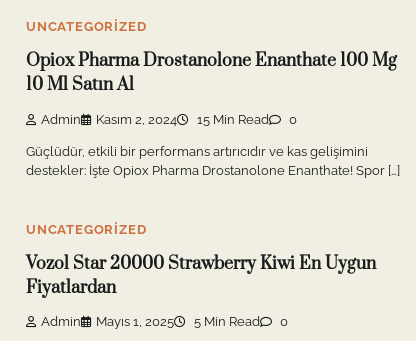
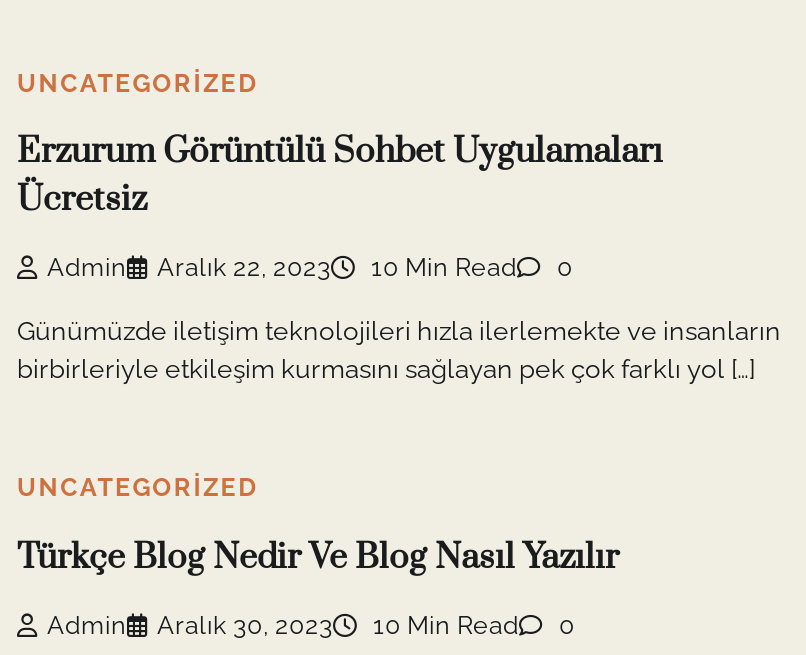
- Opiox Pharma Drostanolone Enanthate 100 Mg
- 10 Ml Satın Al
+ Erzurum Görüntülü Sohbet Uygulamaları
+ Ücretsiz

- Kasım 2, 2024
- 15 Min Read
+ Aralık 22, 2023
+ 10 Min Read

- Güçlüdür, etkili bir performans artırıcıdır ve kas gelişimini
- destekler: İşte Opiox Pharma Drostanolone Enanthate! Spor […]
+ Günümüzde iletişim teknolojileri hızla ilerlemekte ve insanların
+ birbirleriyle etkileşim kurmasını sağlayan pek çok farklı yol […]

- Vozol Star 20000 Strawberry Kiwi En Uygun
- Fiyatlardan
+ Türkçe Blog Nedir Ve Blog Nasıl Yazılır

- Mayıs 1, 2025
- 5 Min Read
+ Aralık 30, 2023
+ 10 Min Read
